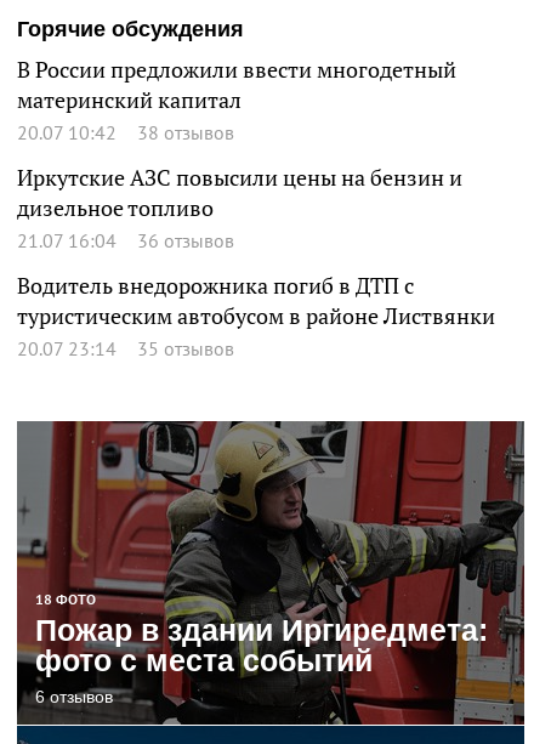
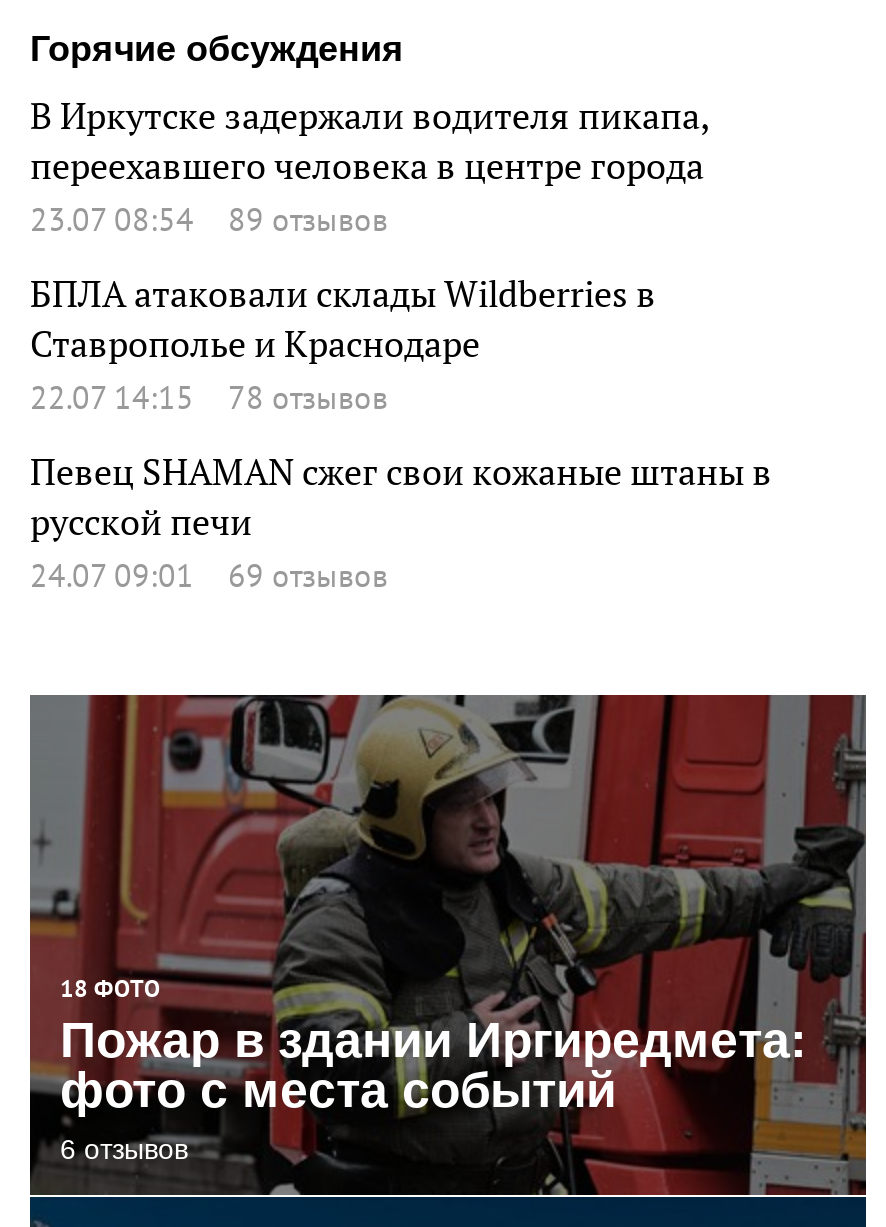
- В России предложили ввести многодетный
- материнский капитал
- 20.07 10:42
- 38 отзывов
+ В Иркутске задержали водителя пикапа,
+ переехавшего человека в центре города
+ 23.07 08:54
+ 89 отзывов

- Иркутские АЗС повысили цены на бензин и
- дизельное топливо
- 21.07 16:04
- 36 отзывов
+ БПЛА атаковали склады Wildberries в
+ Ставрополье и Краснодаре
+ 22.07 14:15
+ 78 отзывов

- Водитель внедорожника погиб в ДТП с
- туристическим автобусом в районе Листвянки
- 20.07 23:14
- 35 отзывов
+ Певец SHAMAN сжег свои кожаные штаны в
+ русской печи
+ 24.07 09:01
+ 69 отзывов
